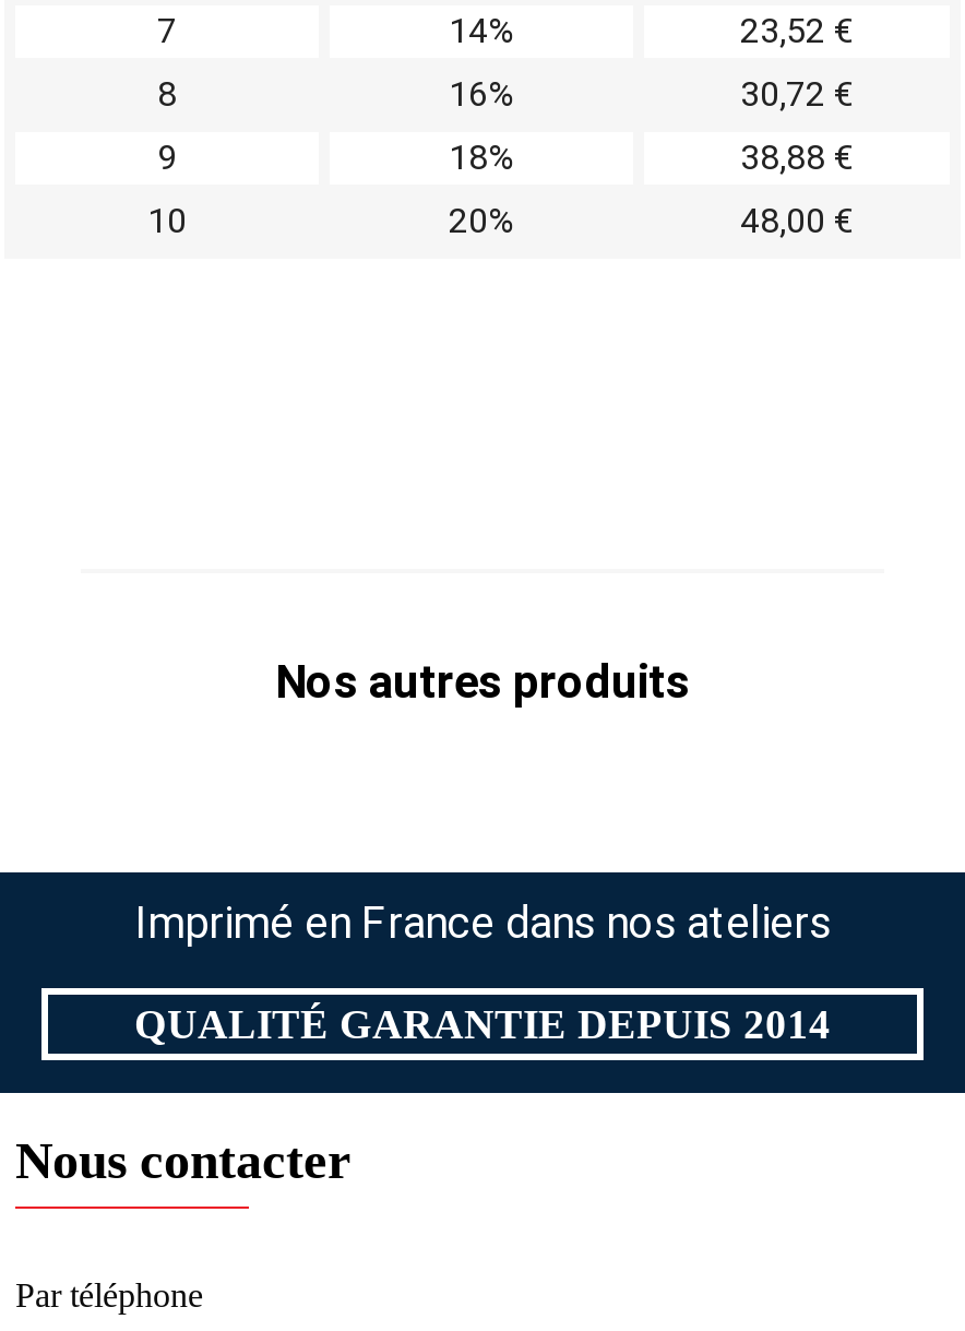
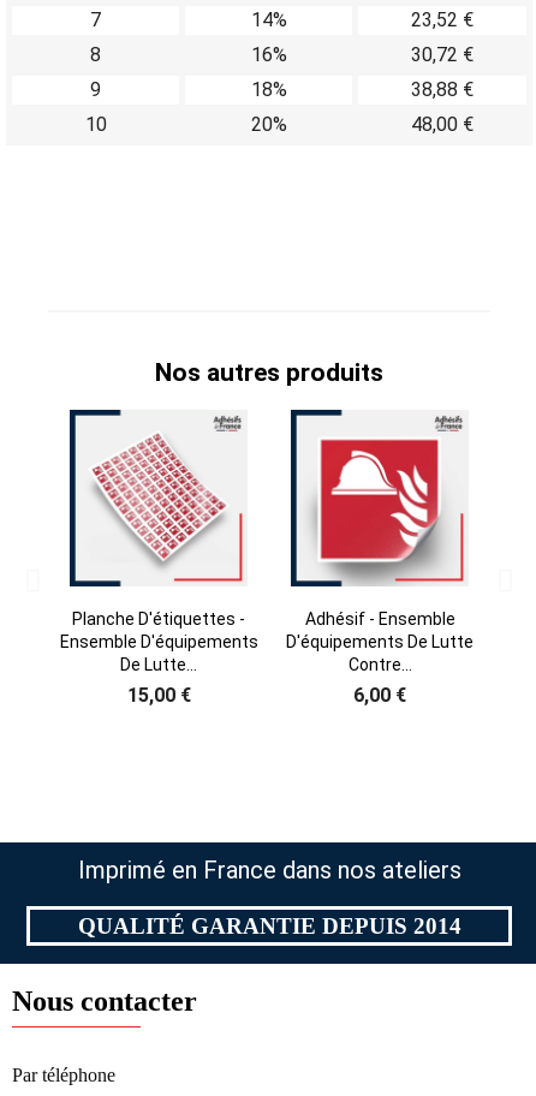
+ [image]
+ Planche D'étiquettes -
+ Ensemble D'équipements
+ De Lutte...
+ 15,00 €

+ [image]
+ Adhésif - Ensemble
+ D'équipements De Lutte
+ Contre...
+ 6,00 €
